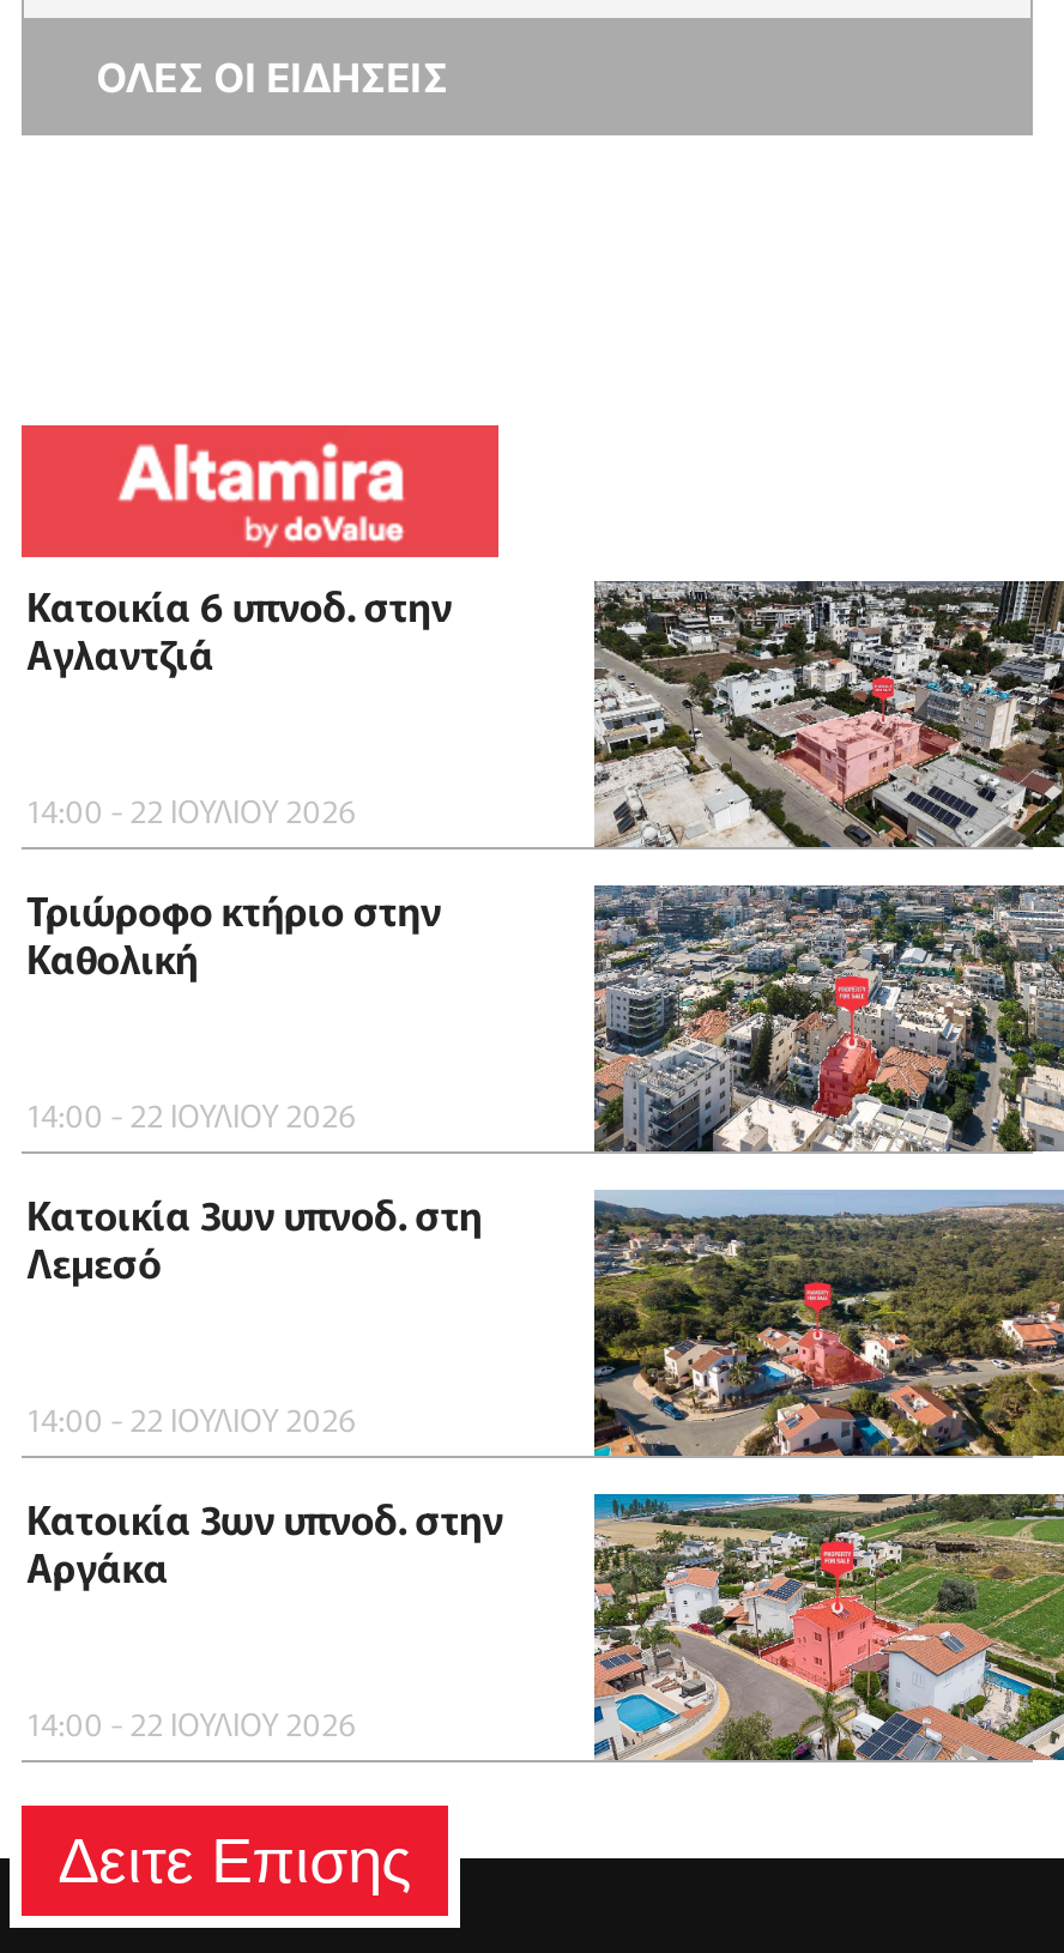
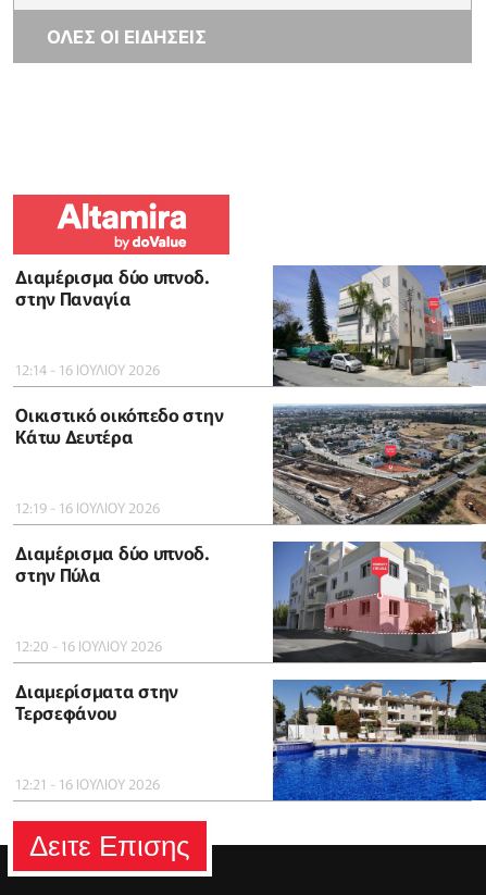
- Κατοικία 6 υπνοδ. στην
- Αγλαντζιά
+ Διαμέρισμα δύο υπνοδ.
+ στην Παναγία

- [image]
+ [image]

- 14:00 - 22 ΙΟΥΛΙΟΥ 2026
+ 12:14 - 16 ΙΟΥΛΙΟΥ 2026

- Τριώροφο κτήριο στην
- Καθολική
+ Οικιστικό οικόπεδο στην
+ Κάτω Δευτέρα

- [image]
+ [image]

- 14:00 - 22 ΙΟΥΛΙΟΥ 2026
+ 12:19 - 16 ΙΟΥΛΙΟΥ 2026

- Κατοικία 3ων υπνοδ. στη
- Λεμεσό
+ Διαμέρισμα δύο υπνοδ.
+ στην Πύλα

- [image]
+ [image]

- 14:00 - 22 ΙΟΥΛΙΟΥ 2026
+ 12:20 - 16 ΙΟΥΛΙΟΥ 2026

- Κατοικία 3ων υπνοδ. στην
- Αργάκα
+ Διαμερίσματα στην
+ Τερσεφάνου

- [image]
+ [image]

- 14:00 - 22 ΙΟΥΛΙΟΥ 2026
+ 12:21 - 16 ΙΟΥΛΙΟΥ 2026
